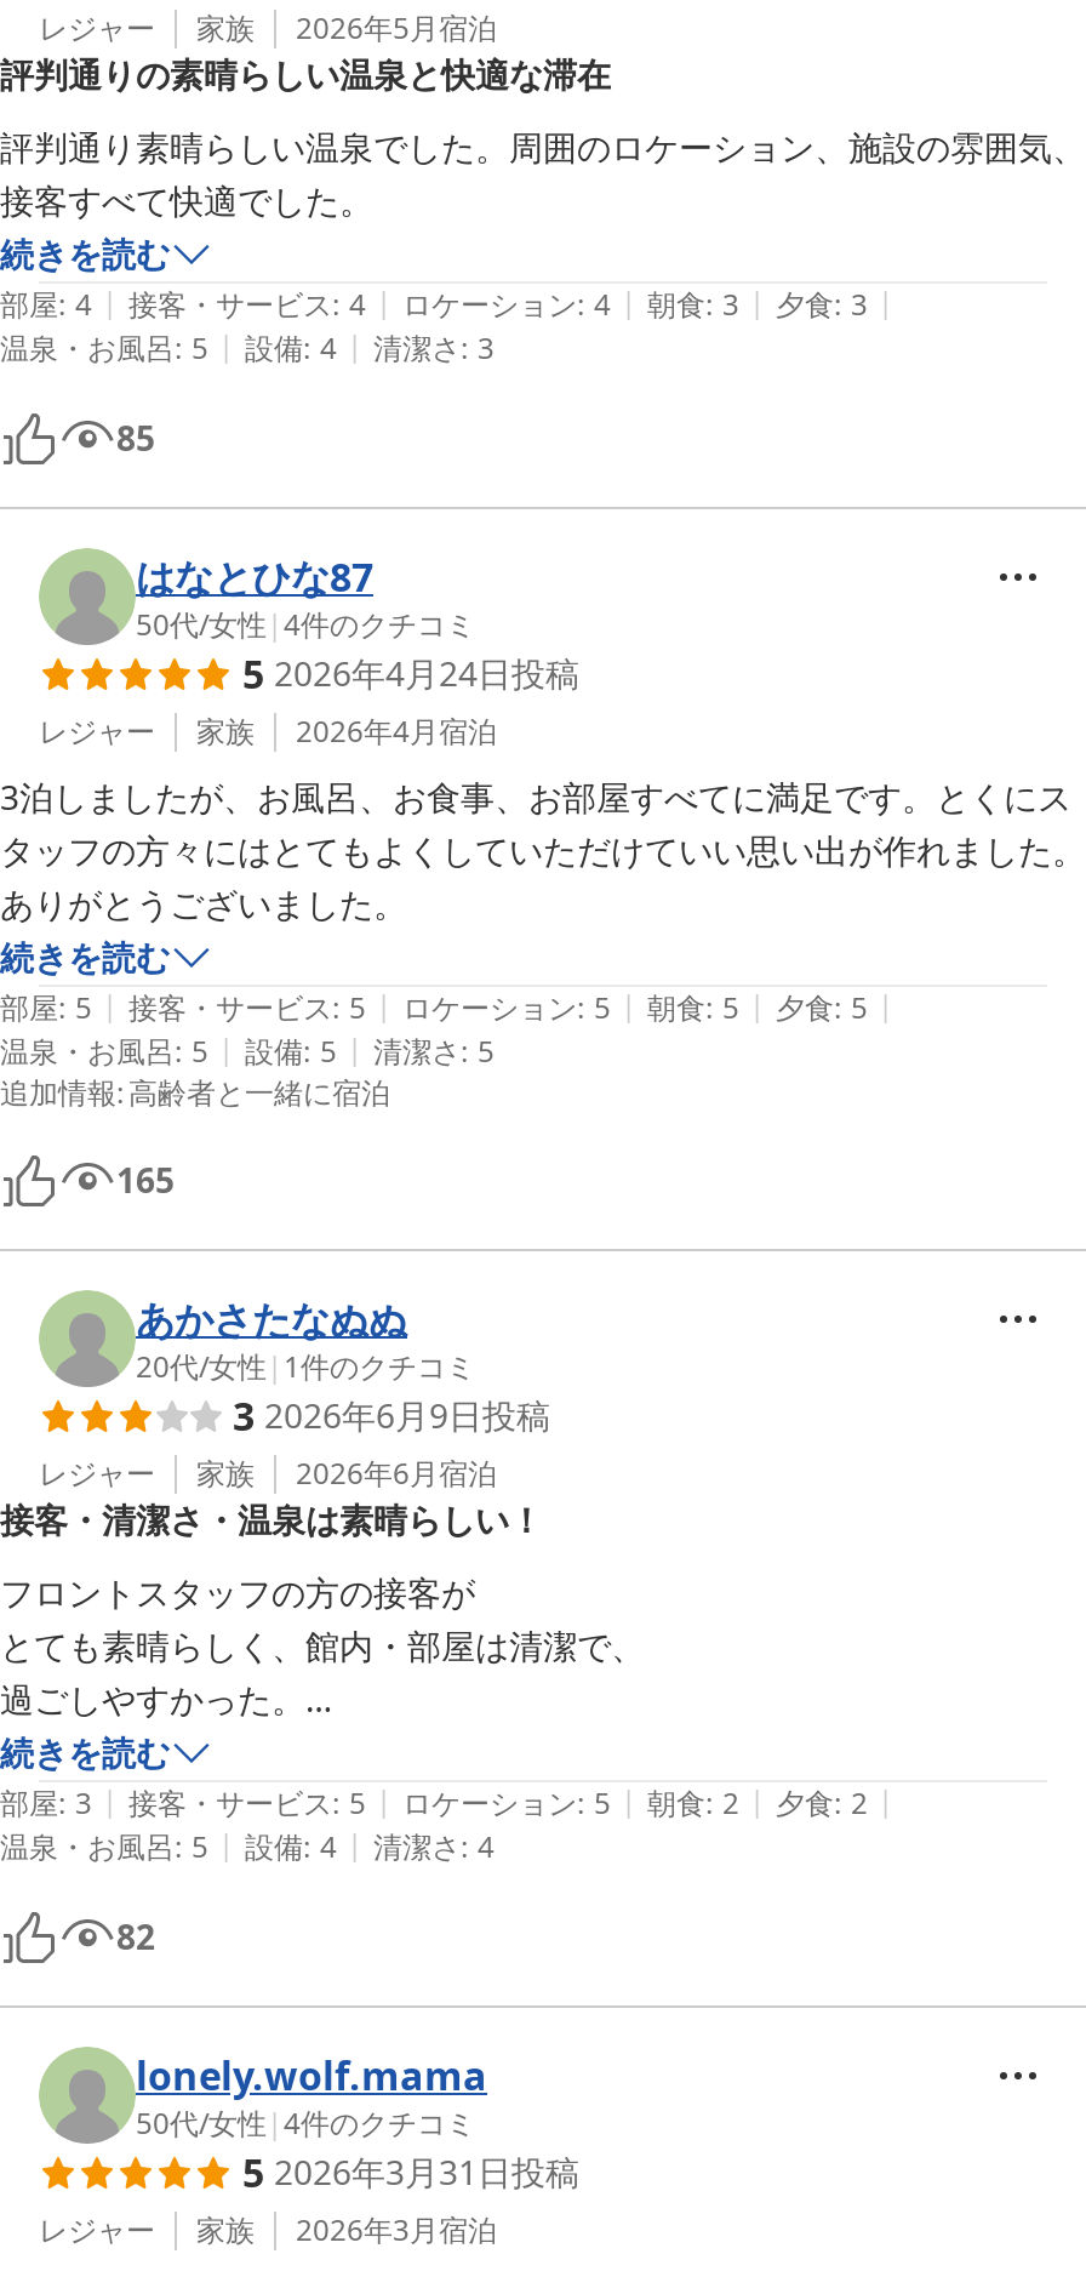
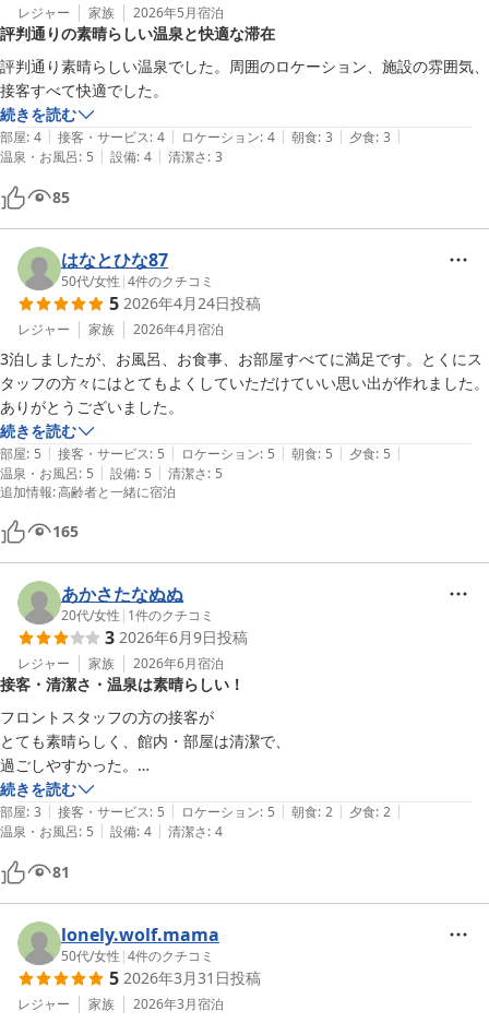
- 82
+ 81
